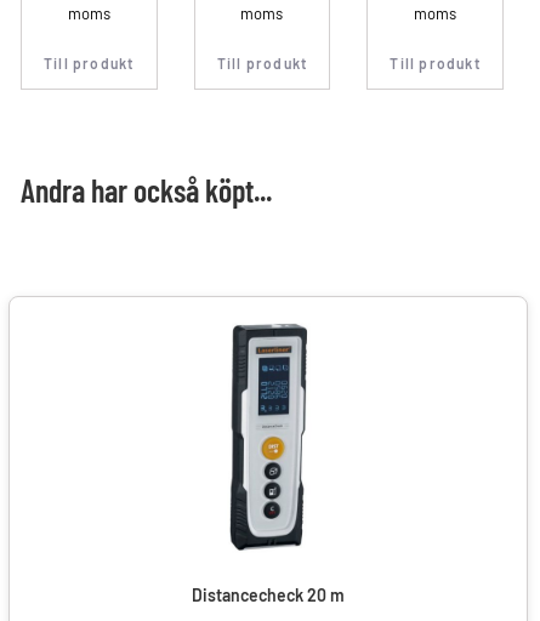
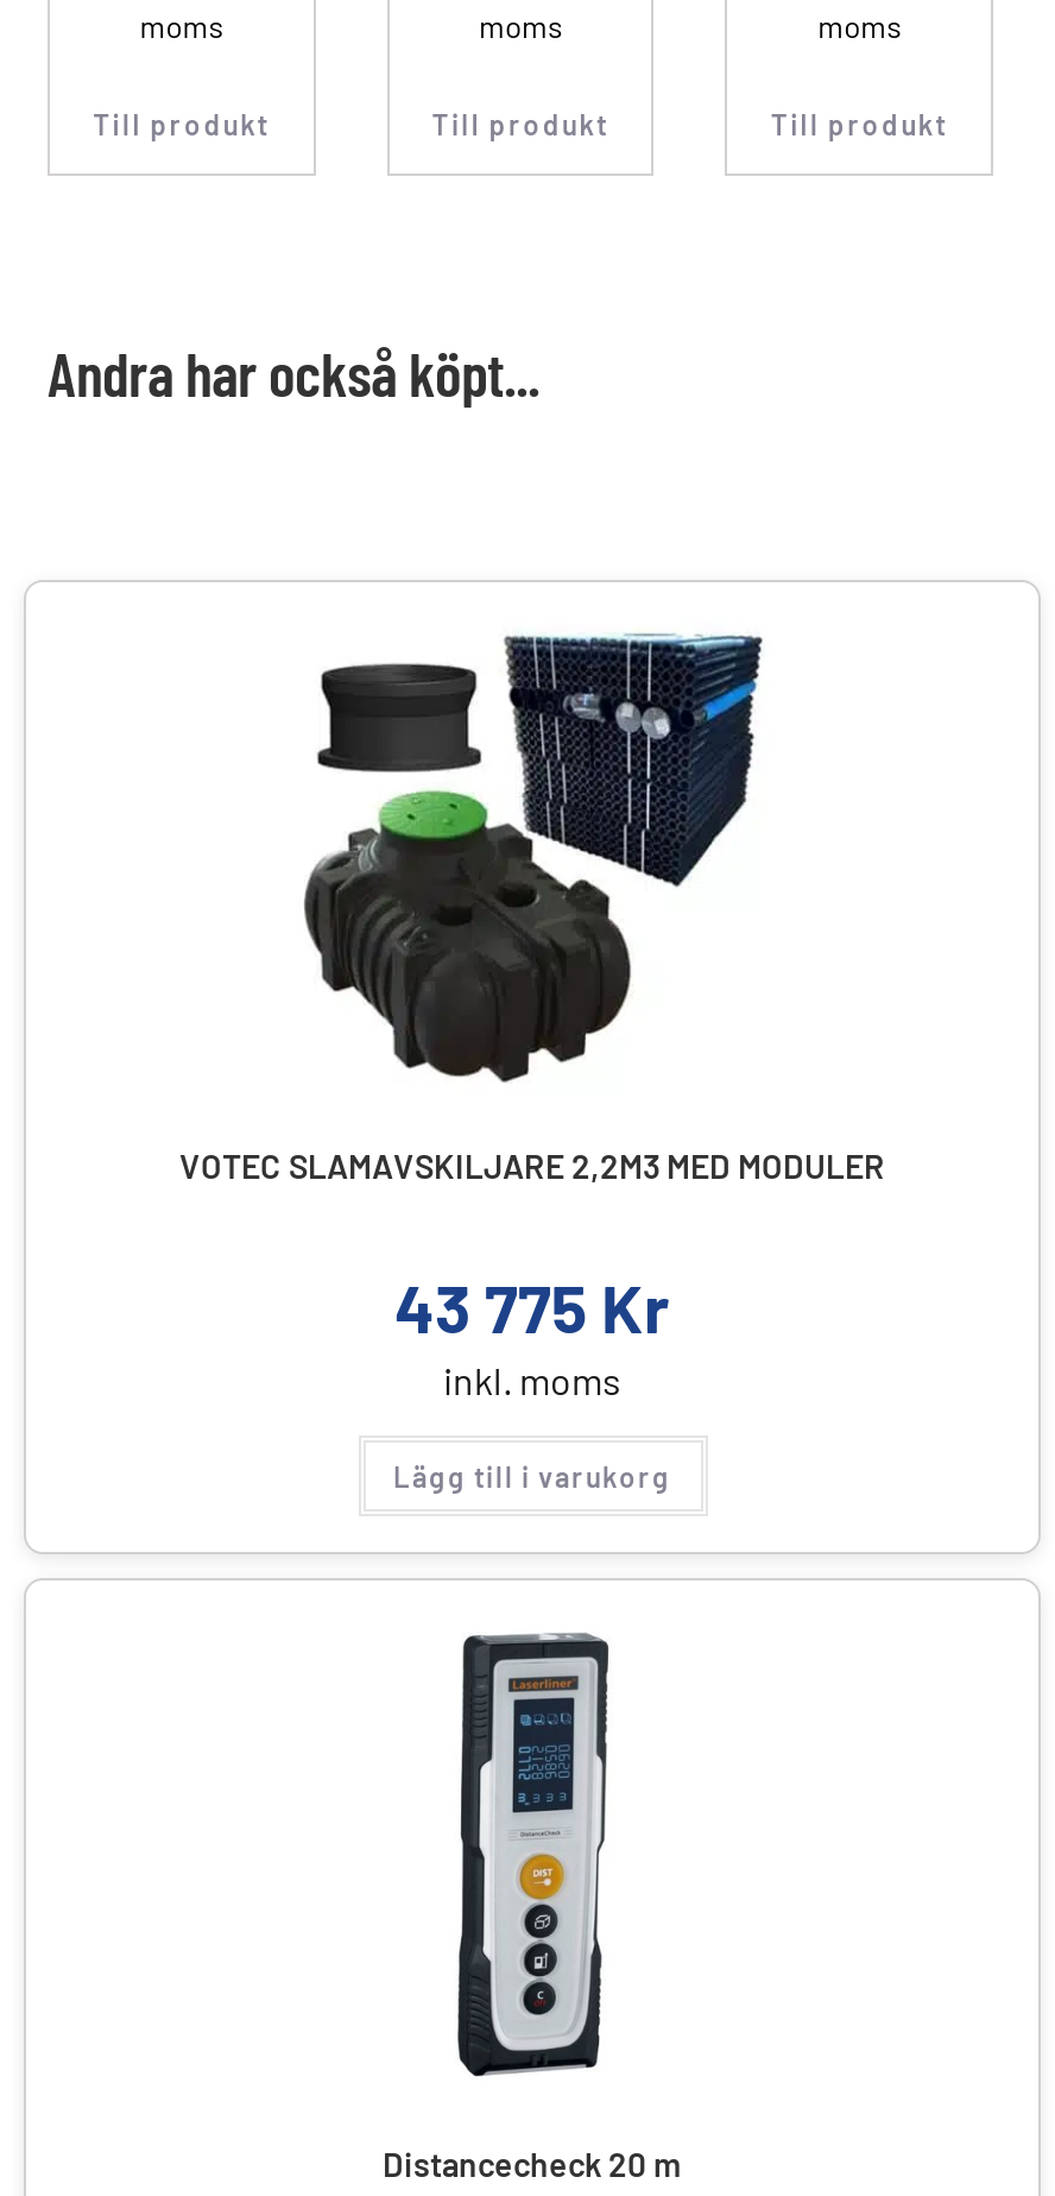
+ [image]
+ VOTEC SLAMAVSKILJARE 2,2M3 MED MODULER
+ 43 775 Kr
+ inkl. moms
+ Lägg till i varukorg
